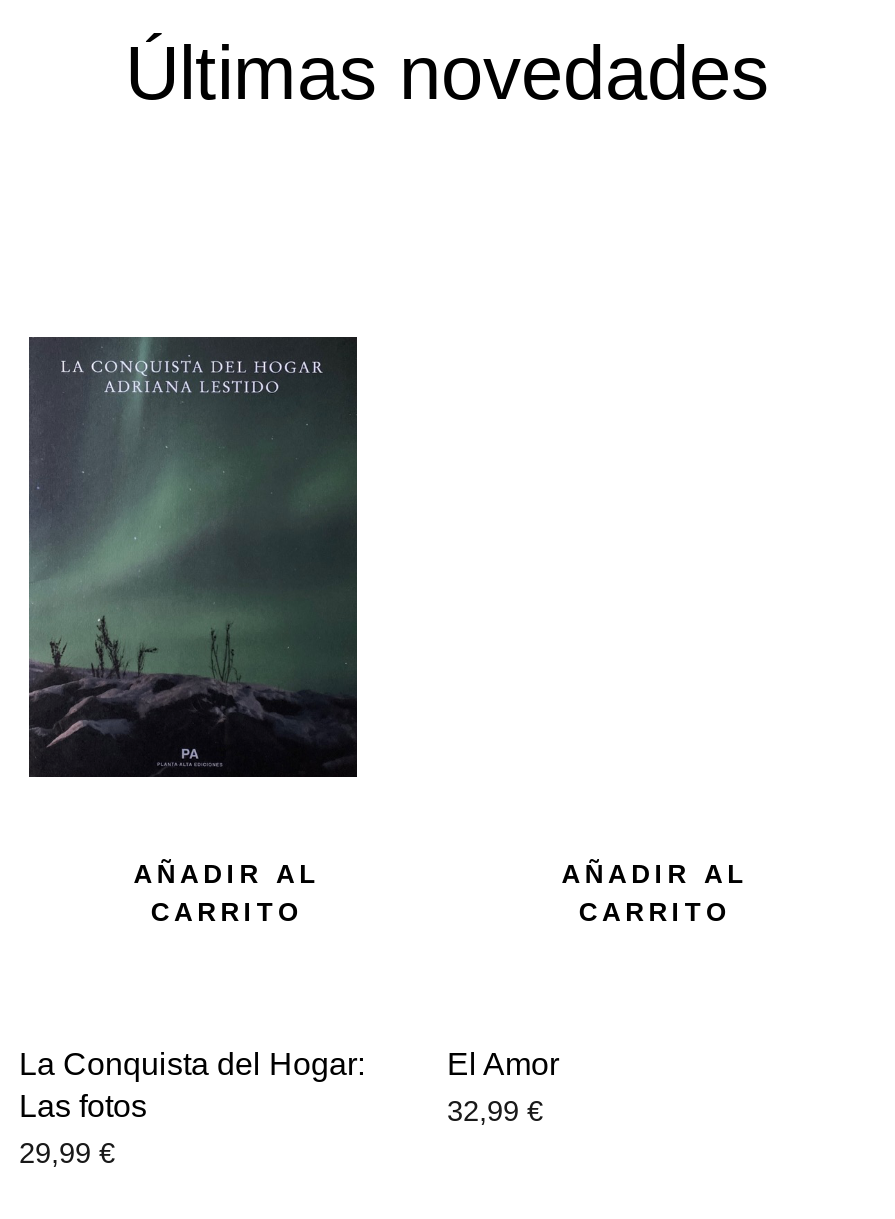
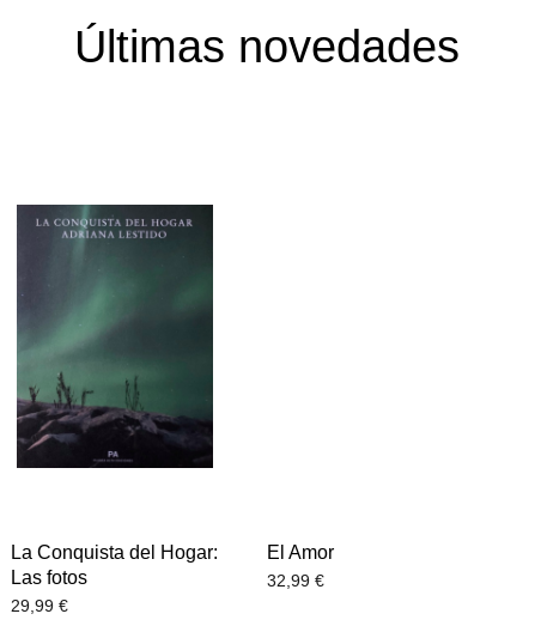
- AÑADIR AL
- CARRITO

- AÑADIR AL
- CARRITO
